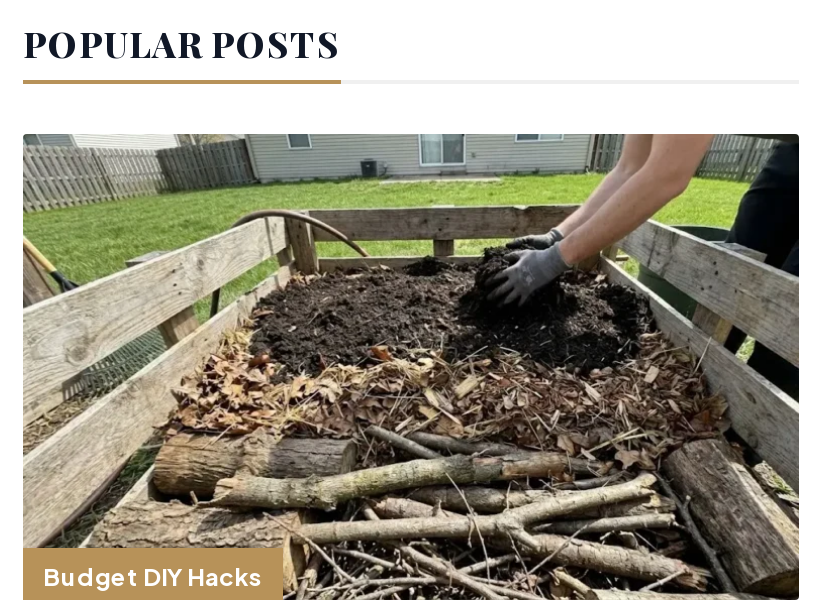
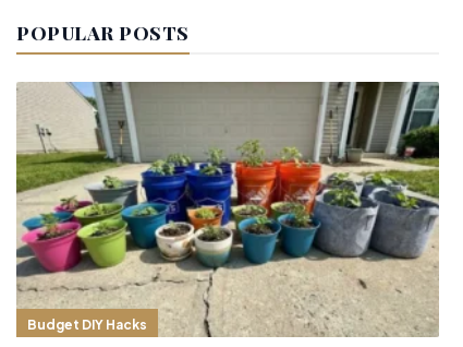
- [image]
+ [image]
